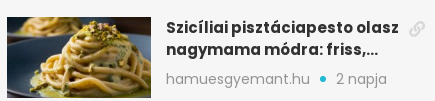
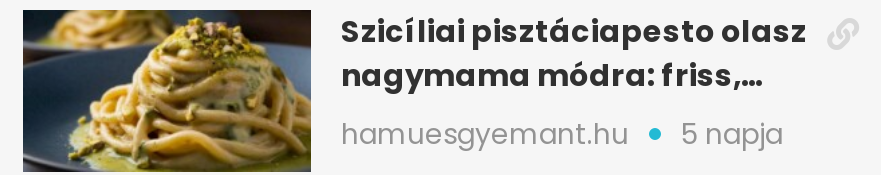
- 2 napja
+ 5 napja
